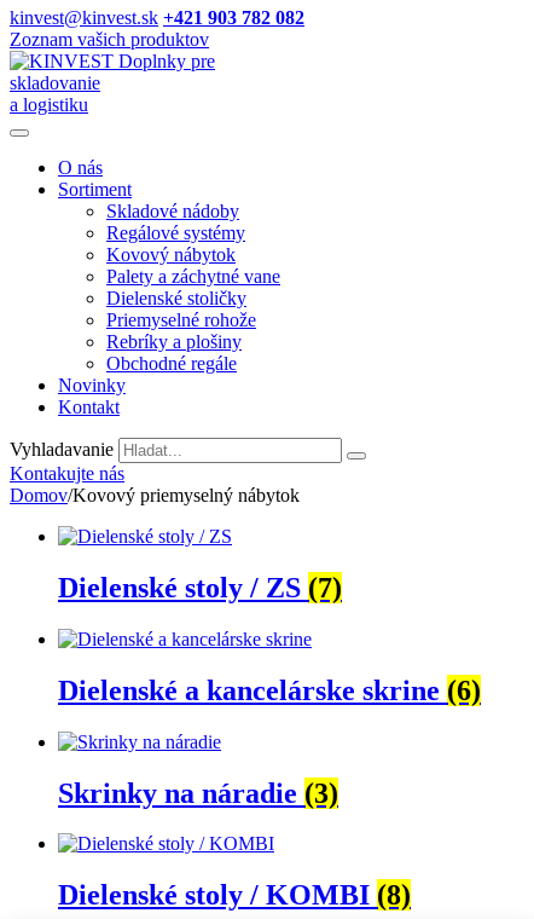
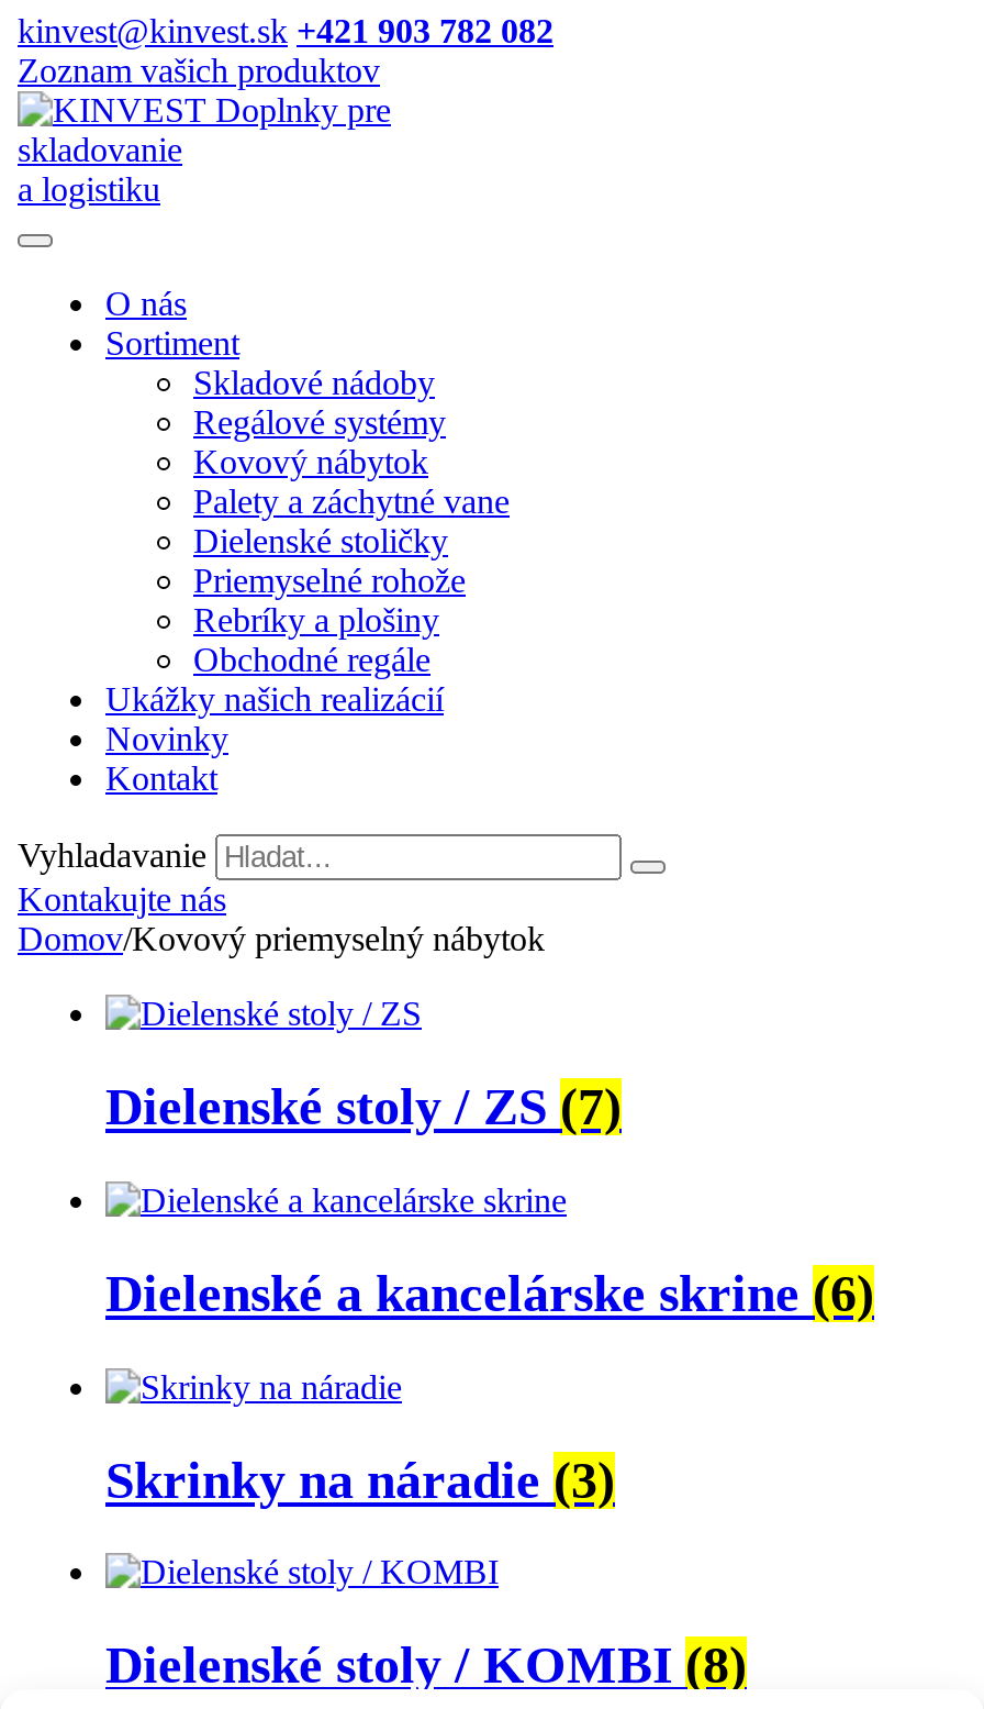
+ Ukážky našich realizácií
